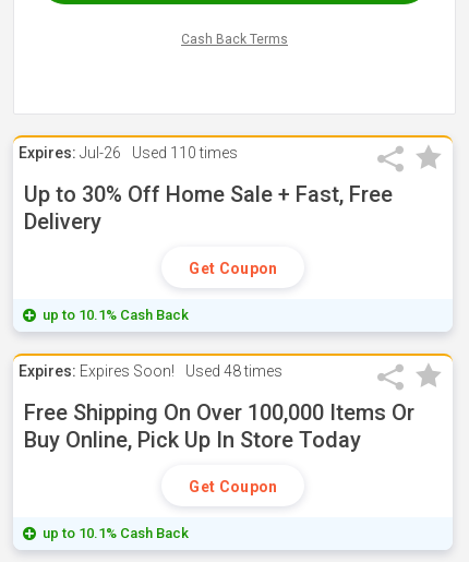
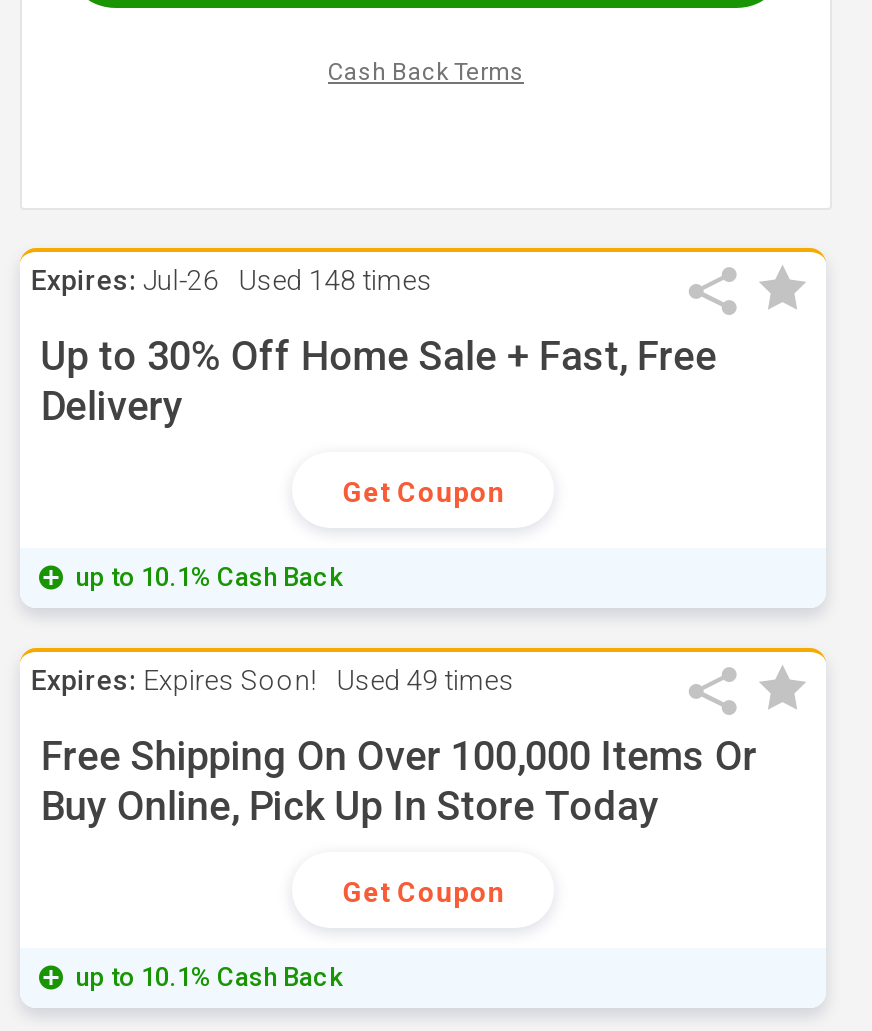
- Expires: Jul-26 Used 110 times
+ Expires: Jul-26 Used 148 times

- Expires: Expires Soon! Used 48 times
+ Expires: Expires Soon! Used 49 times
